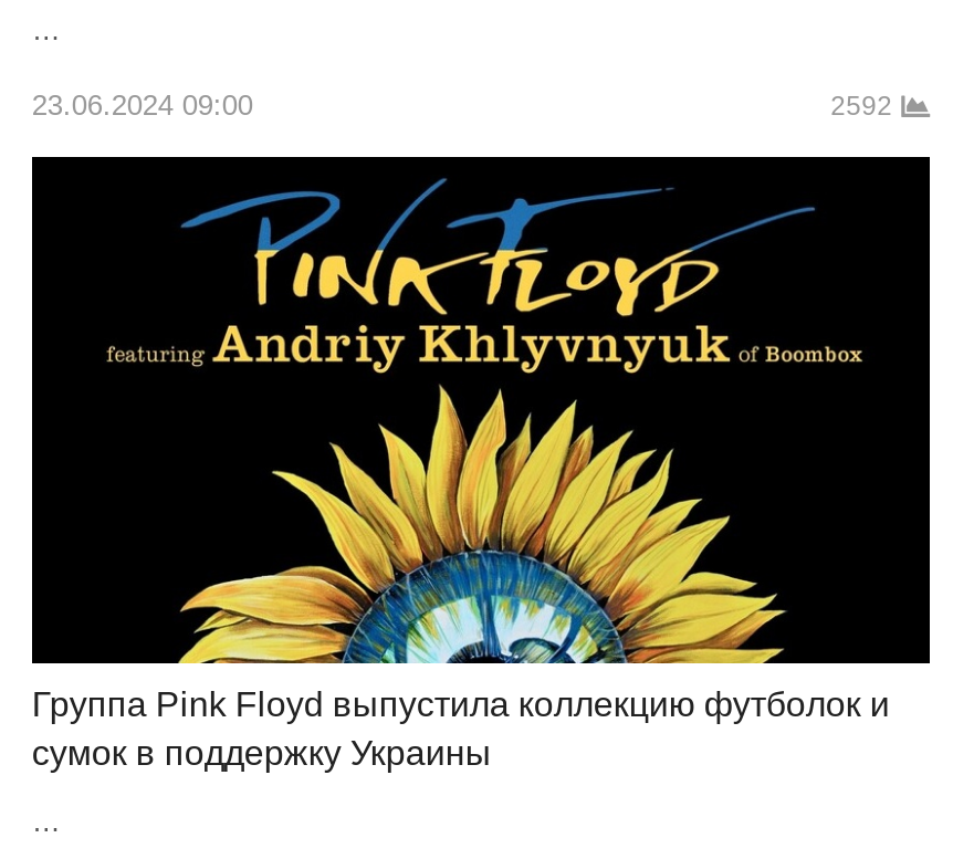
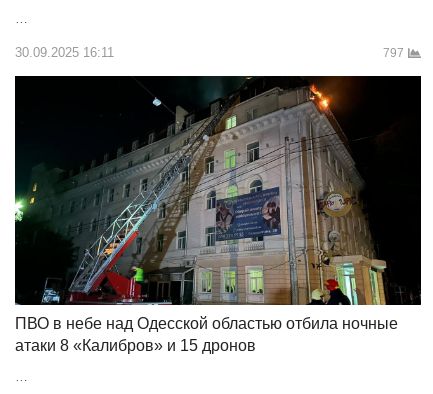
- 23.06.2024 09:00
- 2592
+ 30.09.2025 16:11
+ 797

- [image]
- Группа Pink Floyd выпустила коллекцию футболок и
- сумок в поддержку Украины
+ [image]
+ ПВО в небе над Одесской областью отбила ночные
+ атаки 8 «Калибров» и 15 дронов
